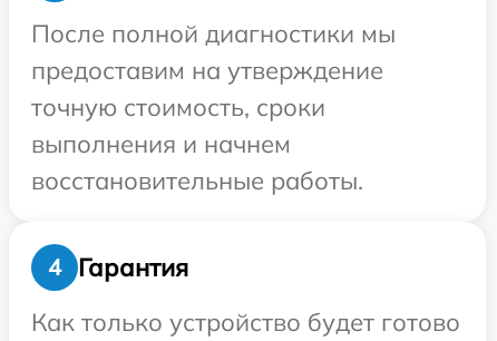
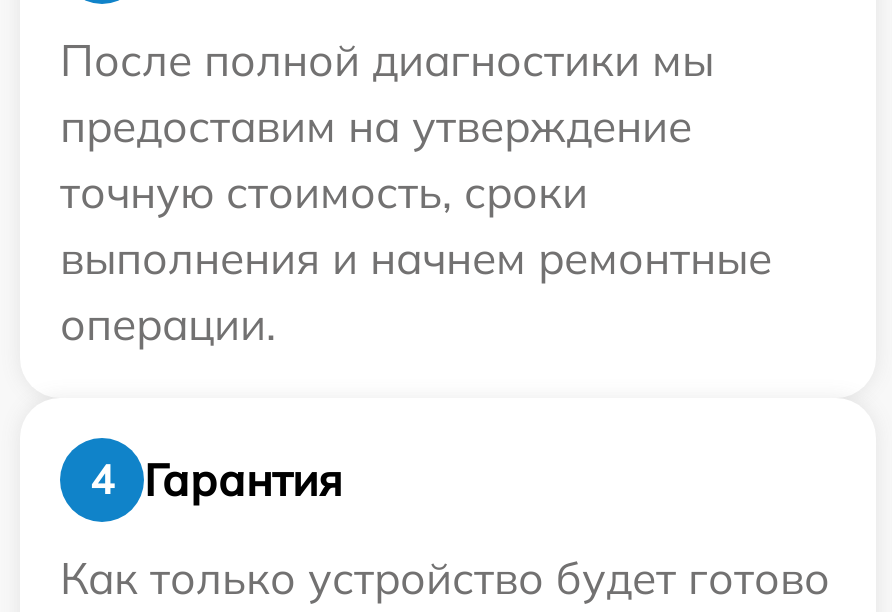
- выполнения и начнем
- восстановительные работы.
+ выполнения и начнем ремонтные
+ операции.
